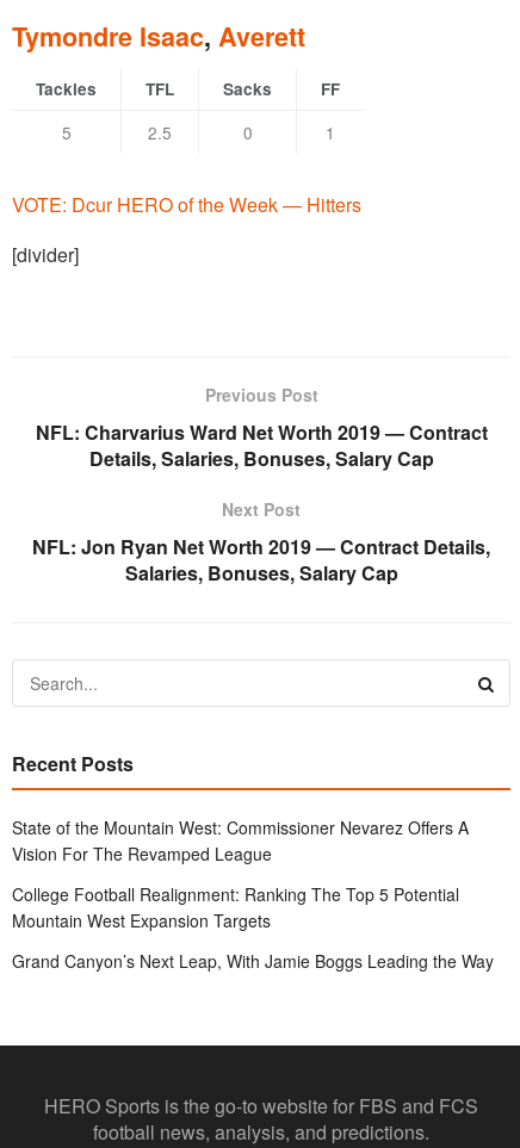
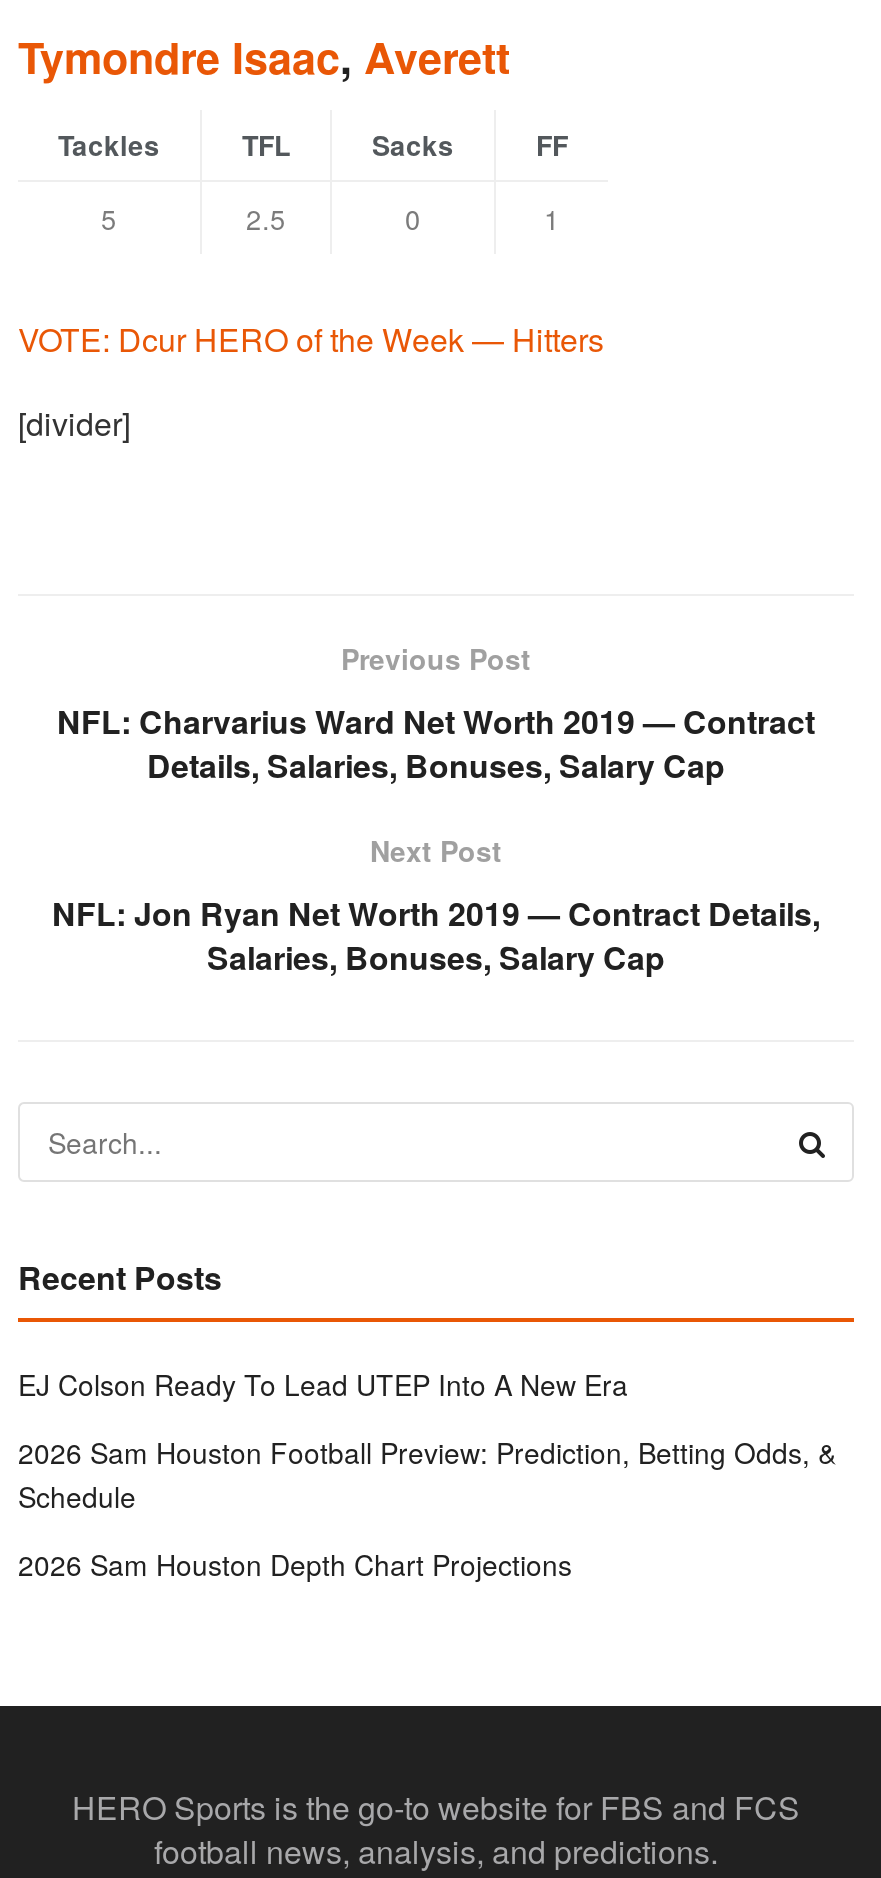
- State of the Mountain West: Commissioner Nevarez Offers A
- Vision For The Revamped League
+ EJ Colson Ready To Lead UTEP Into A New Era

- College Football Realignment: Ranking The Top 5 Potential
- Mountain West Expansion Targets
+ 2026 Sam Houston Football Preview: Prediction, Betting Odds, &
+ Schedule

- Grand Canyon’s Next Leap, With Jamie Boggs Leading the Way
+ 2026 Sam Houston Depth Chart Projections
